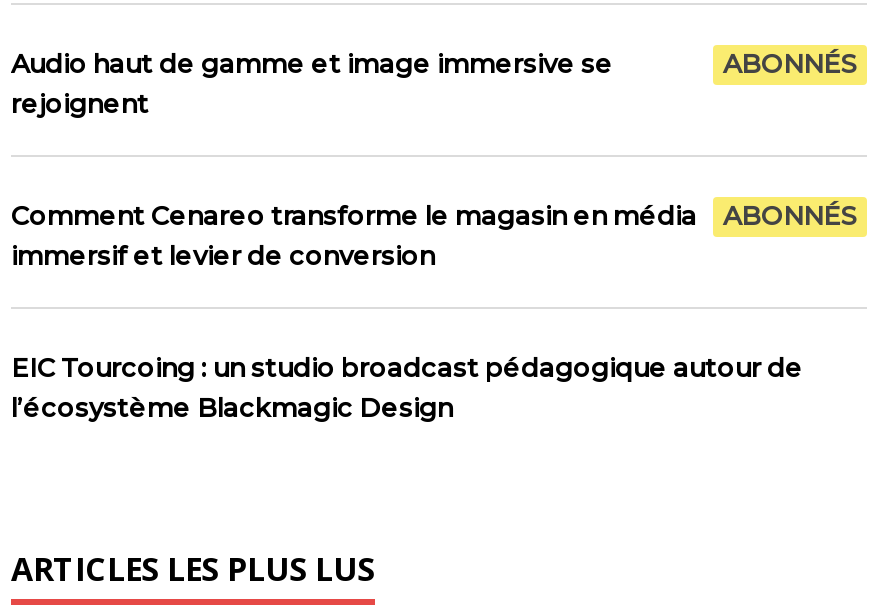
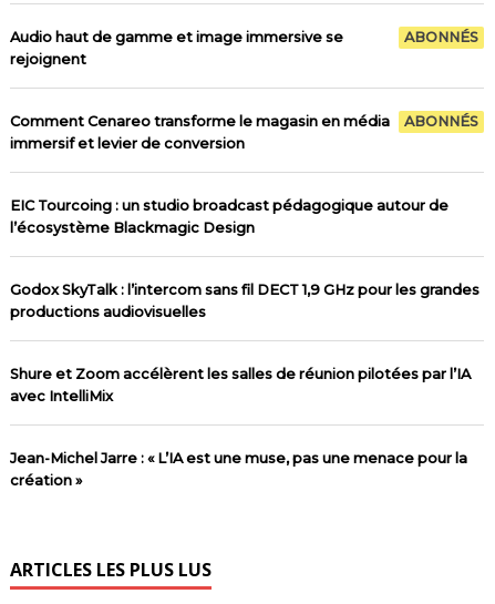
+ Godox SkyTalk : l’intercom sans fil DECT 1,9 GHz pour les grandes
+ productions audiovisuelles

+ Shure et Zoom accélèrent les salles de réunion pilotées par l’IA
+ avec IntelliMix

+ Jean-Michel Jarre : « L’IA est une muse, pas une menace pour la
+ création »
